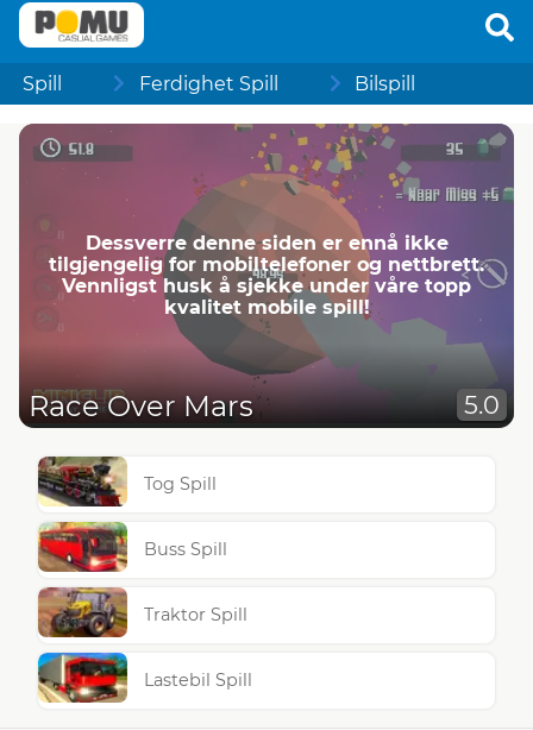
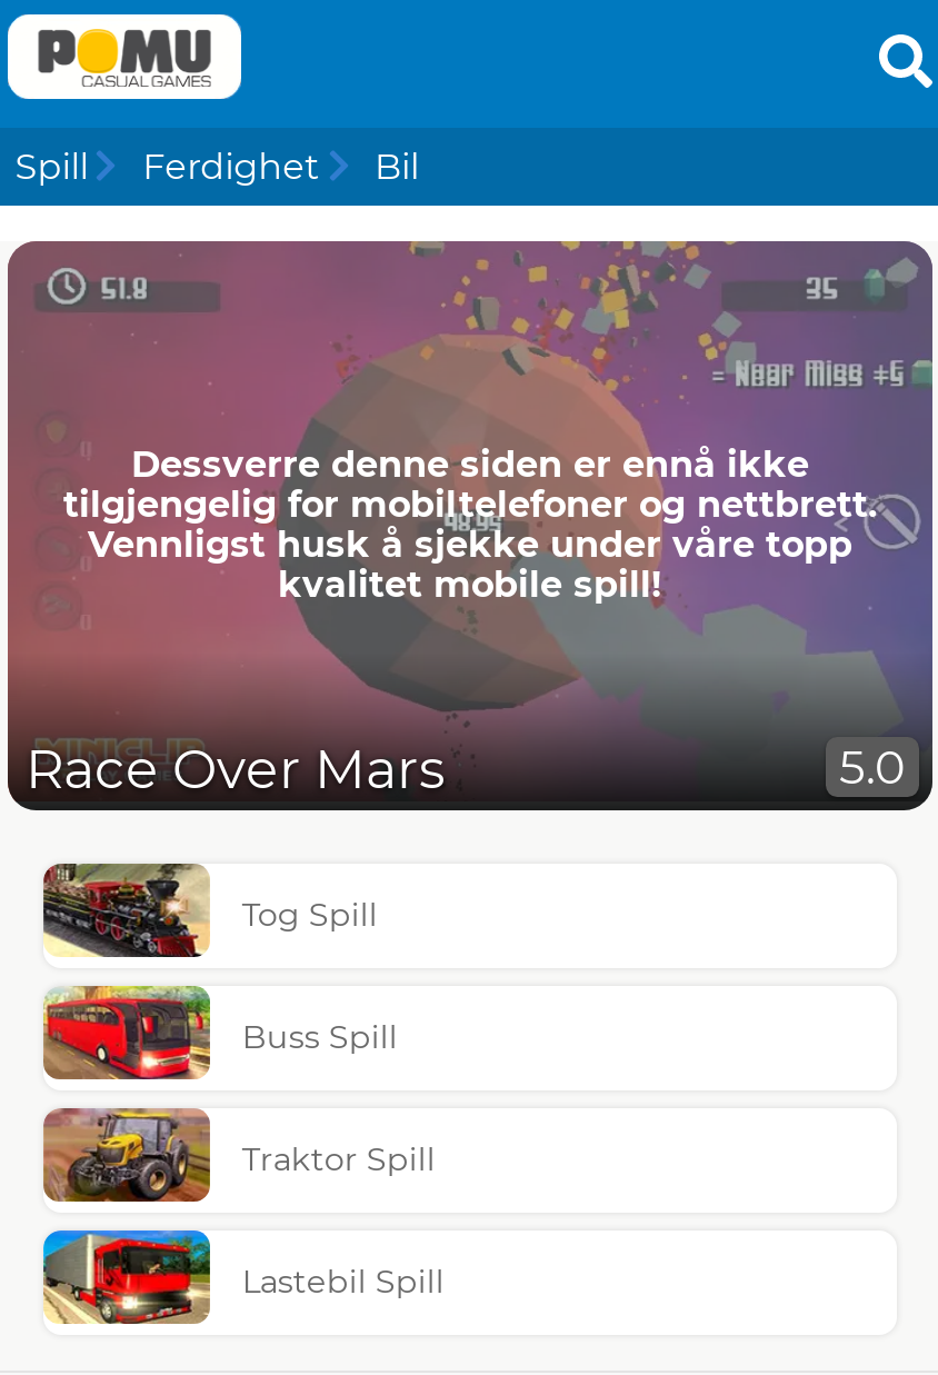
- Ferdighet Spill
- Bilspill
+ Ferdighet
+ Bil
